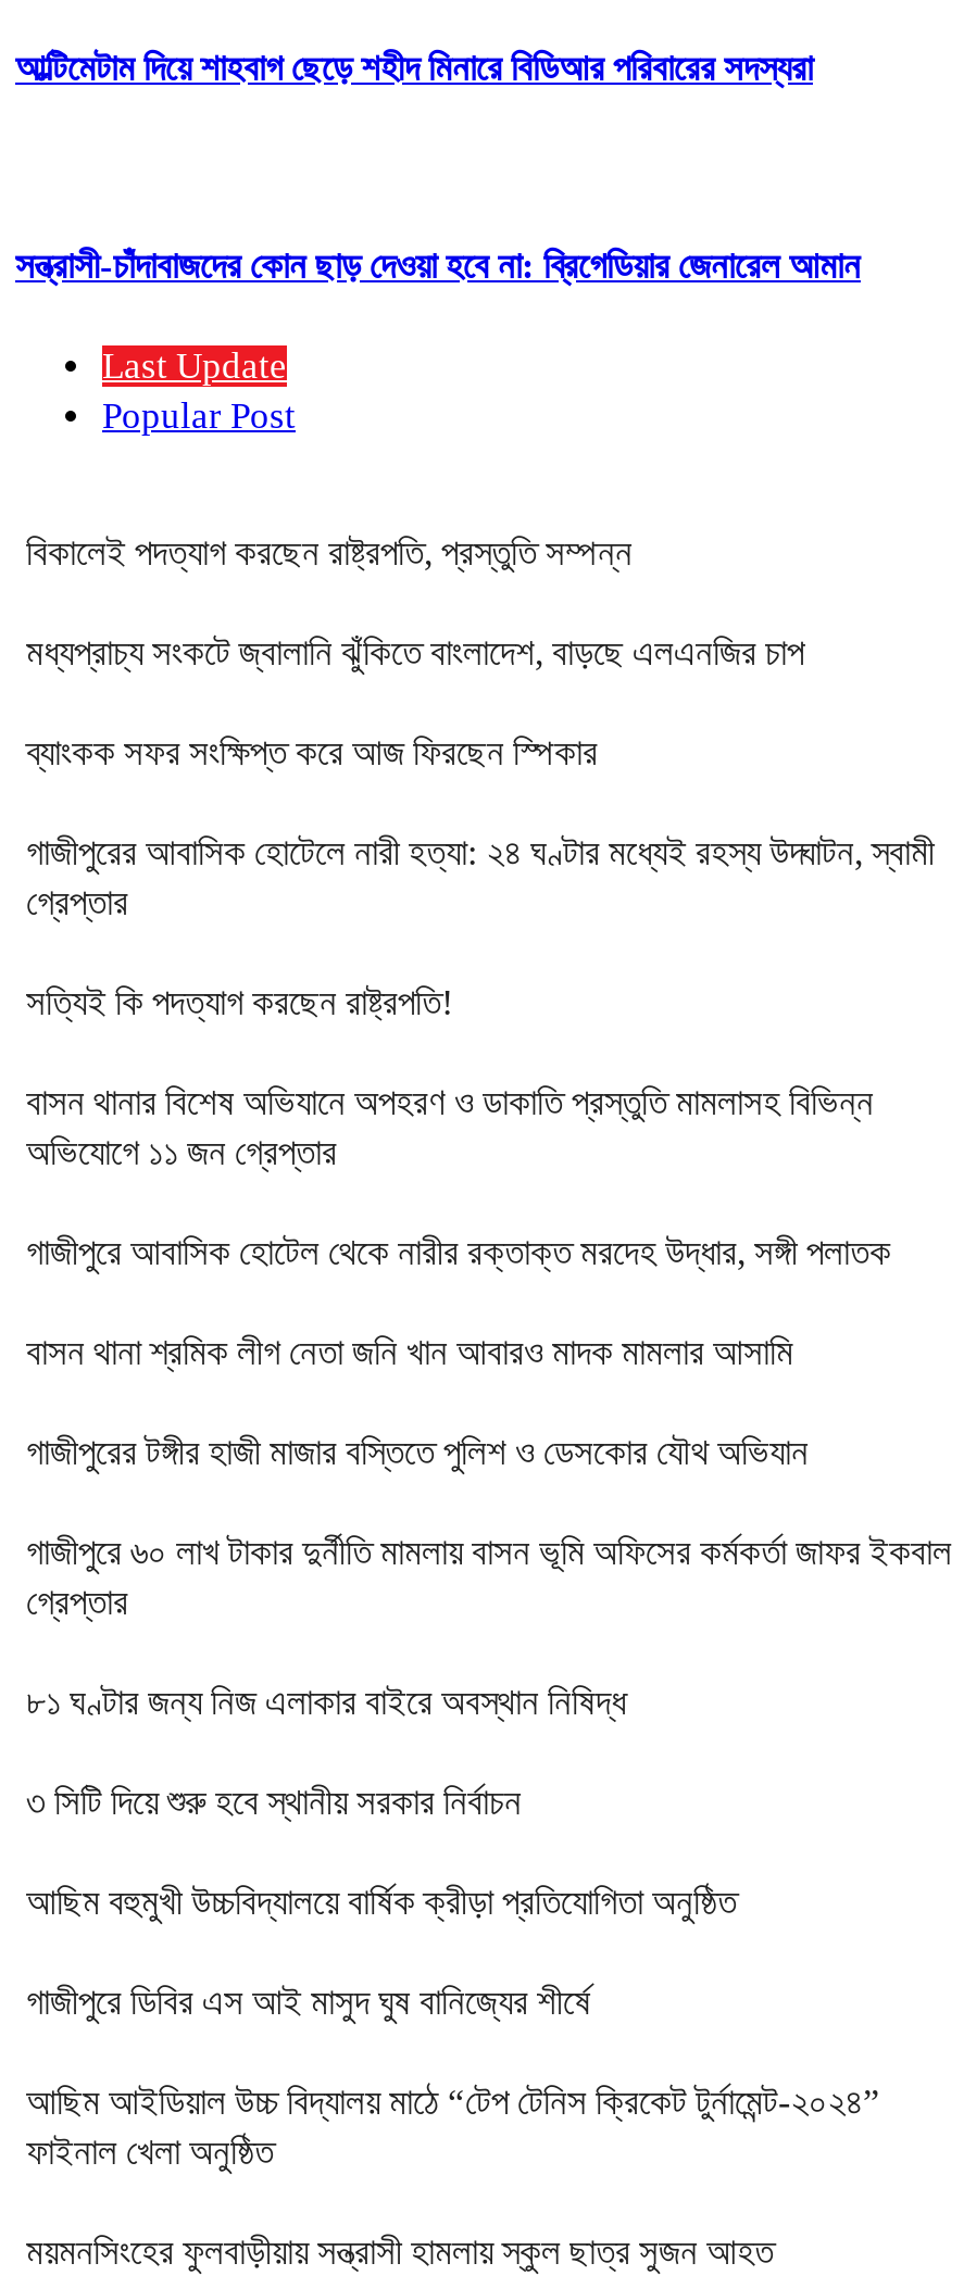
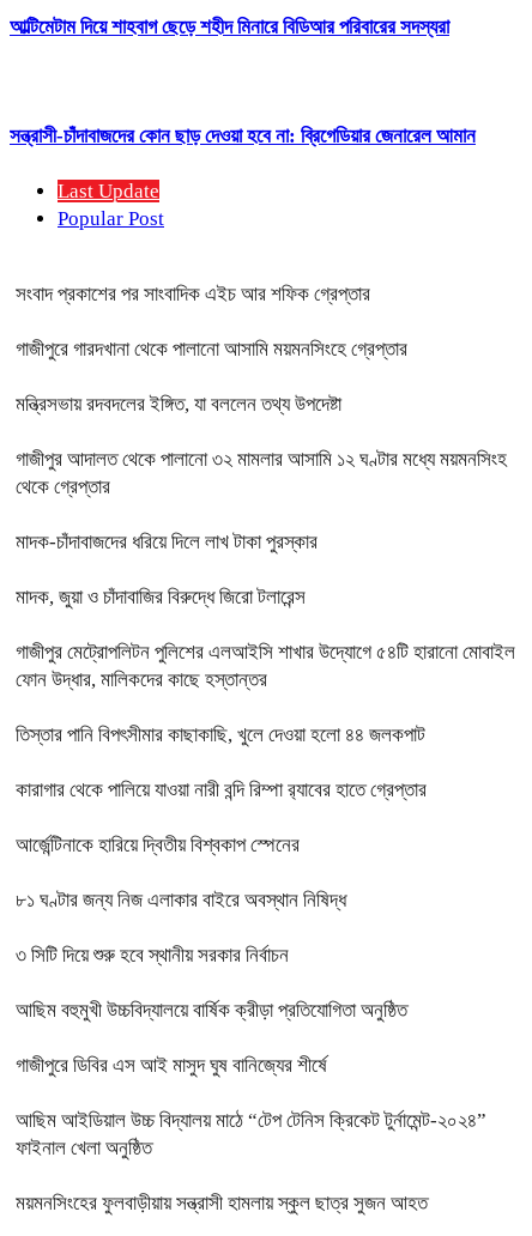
- বিকালেই পদত্যাগ করছেন রাষ্ট্রপতি, প্রস্তুতি সম্পন্ন
+ সংবাদ প্রকাশের পর সাংবাদিক এইচ আর শফিক গ্রেপ্তার

- মধ্যপ্রাচ্য সংকটে জ্বালানি ঝুঁকিতে বাংলাদেশ, বাড়ছে এলএনজির চাপ
+ গাজীপুরে গারদখানা থেকে পালানো আসামি ময়মনসিংহে গ্রেপ্তার

- ব্যাংকক সফর সংক্ষিপ্ত করে আজ ফিরছেন স্পিকার
+ মন্ত্রিসভায় রদবদলের ইঙ্গিত, যা বললেন তথ্য উপদেষ্টা

- গাজীপুরের আবাসিক হোটেলে নারী হত্যা: ২৪ ঘণ্টার মধ্যেই রহস্য উদ্ঘাটন, স্বামী
- গ্রেপ্তার
+ গাজীপুর আদালত থেকে পালানো ৩২ মামলার আসামি ১২ ঘণ্টার মধ্যে ময়মনসিংহ
+ থেকে গ্রেপ্তার

- সত্যিই কি পদত্যাগ করছেন রাষ্ট্রপতি!
+ মাদক-চাঁদাবাজদের ধরিয়ে দিলে লাখ টাকা পুরস্কার

- বাসন থানার বিশেষ অভিযানে অপহরণ ও ডাকাতি প্রস্তুতি মামলাসহ বিভিন্ন
- অভিযোগে ১১ জন গ্রেপ্তার
+ মাদক, জুয়া ও চাঁদাবাজির বিরুদ্ধে জিরো টলারেন্স

- গাজীপুরে আবাসিক হোটেল থেকে নারীর রক্তাক্ত মরদেহ উদ্ধার, সঙ্গী পলাতক
+ গাজীপুর মেট্রোপলিটন পুলিশের এলআইসি শাখার উদ্যোগে ৫৪টি হারানো মোবাইল
+ ফোন উদ্ধার, মালিকদের কাছে হস্তান্তর

- বাসন থানা শ্রমিক লীগ নেতা জনি খান আবারও মাদক মামলার আসামি
+ তিস্তার পানি বিপৎসীমার কাছাকাছি, খুলে দেওয়া হলো ৪৪ জলকপাট

- গাজীপুরের টঙ্গীর হাজী মাজার বস্তিতে পুলিশ ও ডেসকোর যৌথ অভিযান
+ কারাগার থেকে পালিয়ে যাওয়া নারী বন্দি রিম্পা র‍্যাবের হাতে গ্রেপ্তার

- গাজীপুরে ৬০ লাখ টাকার দুর্নীতি মামলায় বাসন ভূমি অফিসের কর্মকর্তা জাফর ইকবাল
- গ্রেপ্তার
+ আর্জেন্টিনাকে হারিয়ে দ্বিতীয় বিশ্বকাপ স্পেনের
